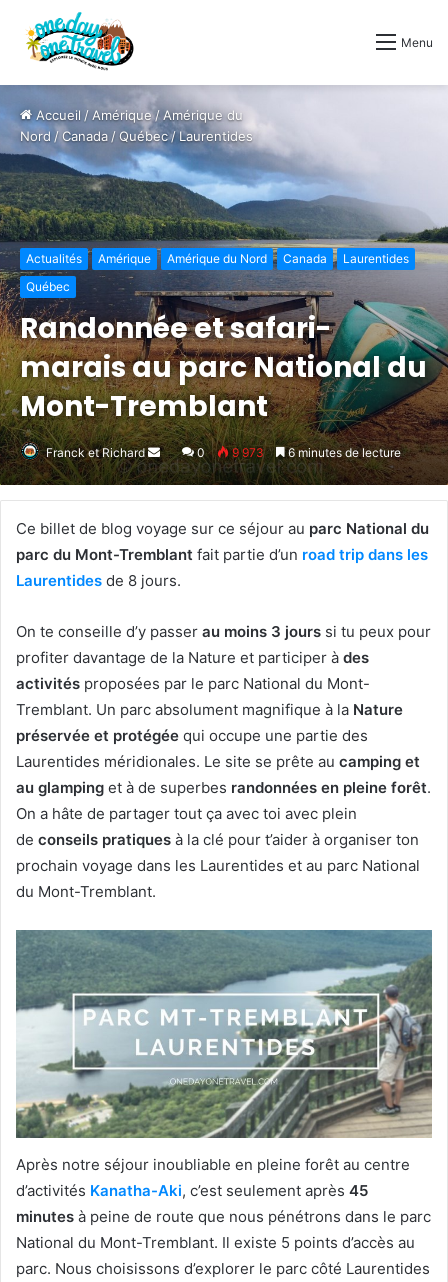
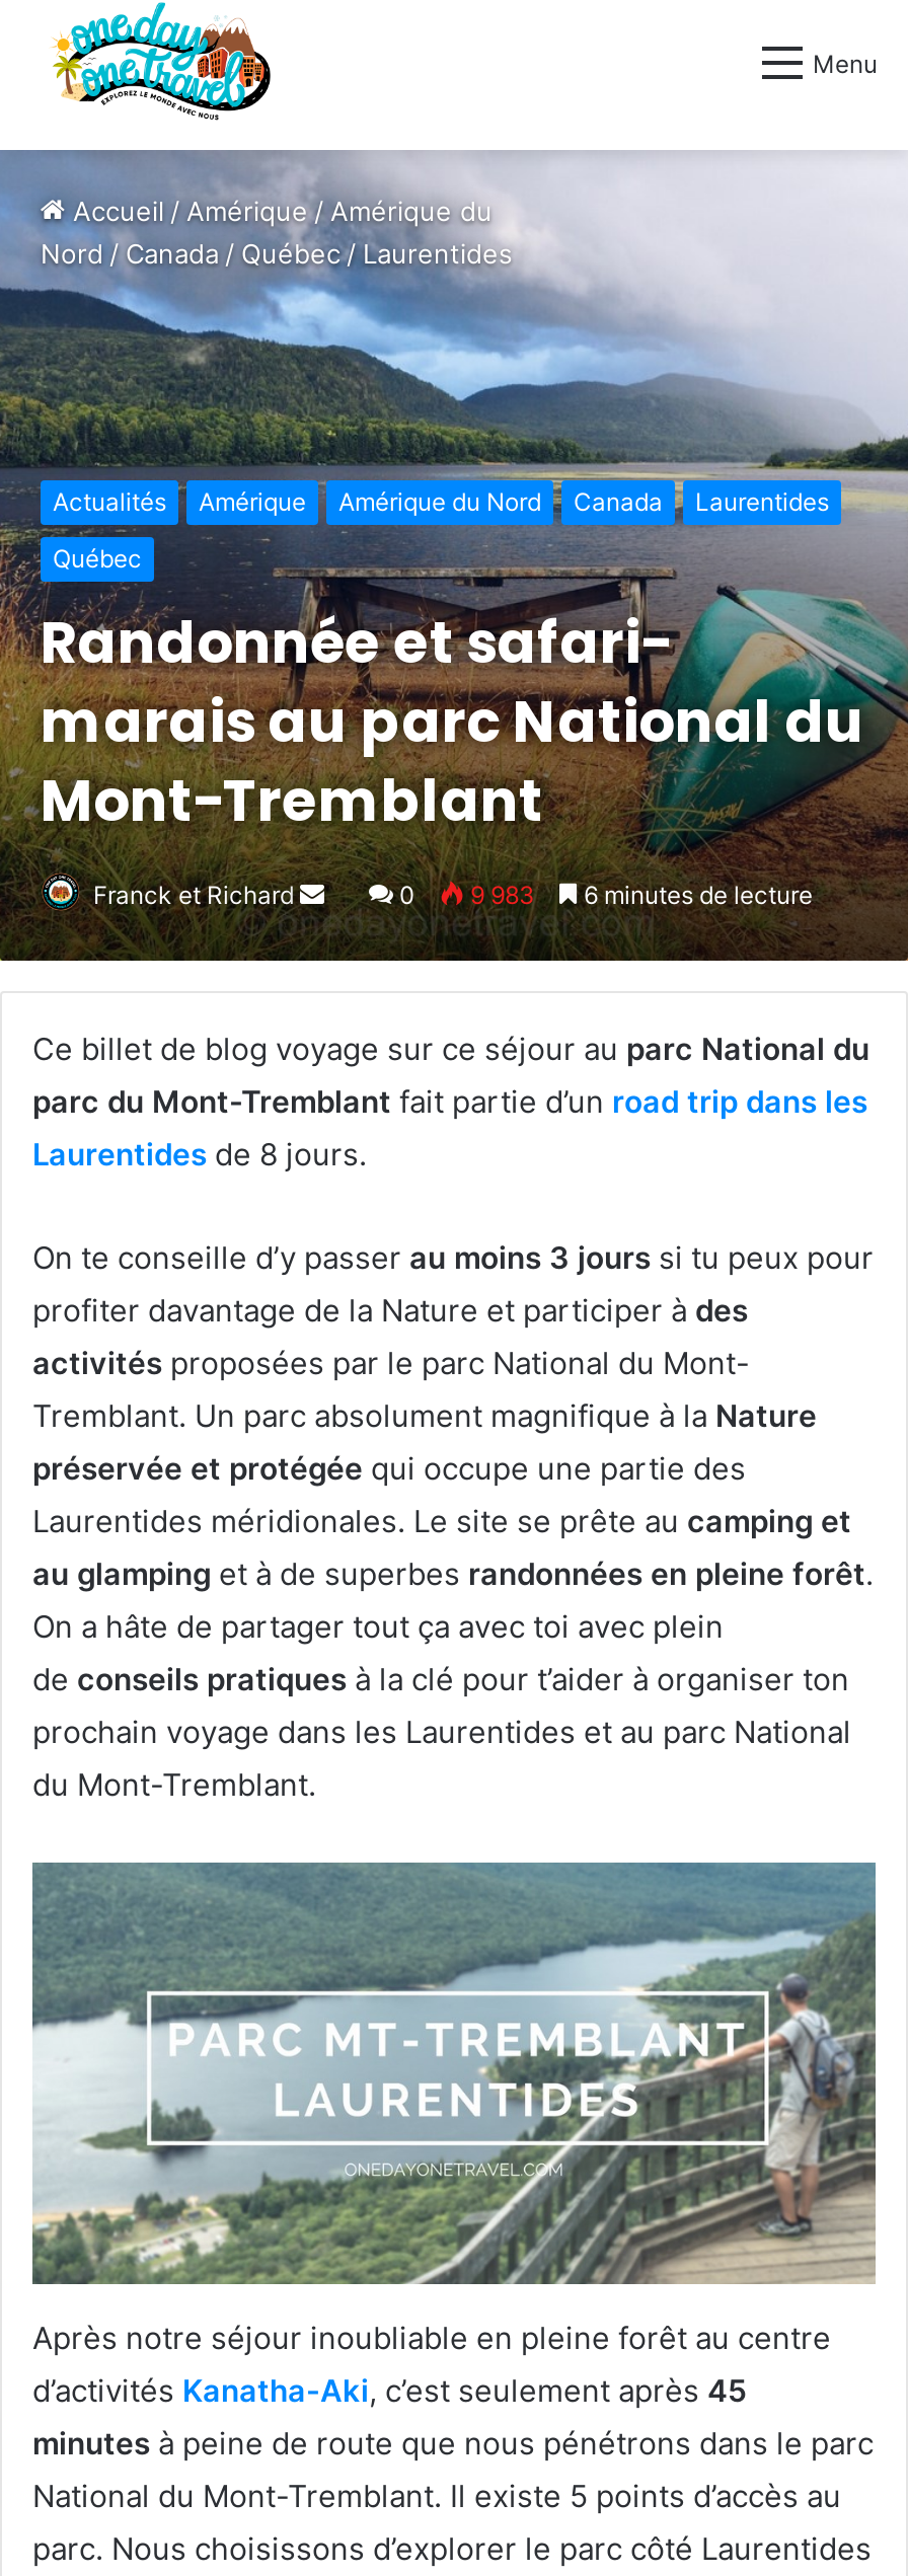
- 9 973
+ 9 983
